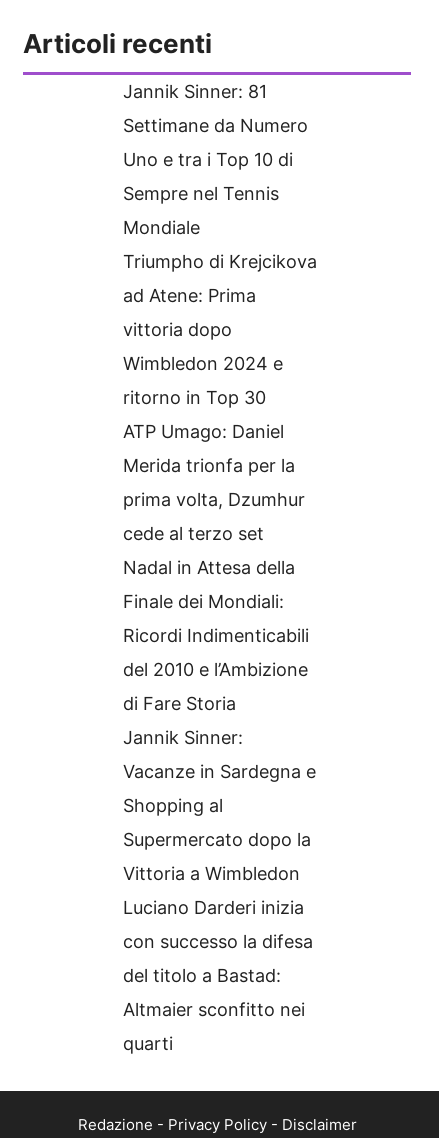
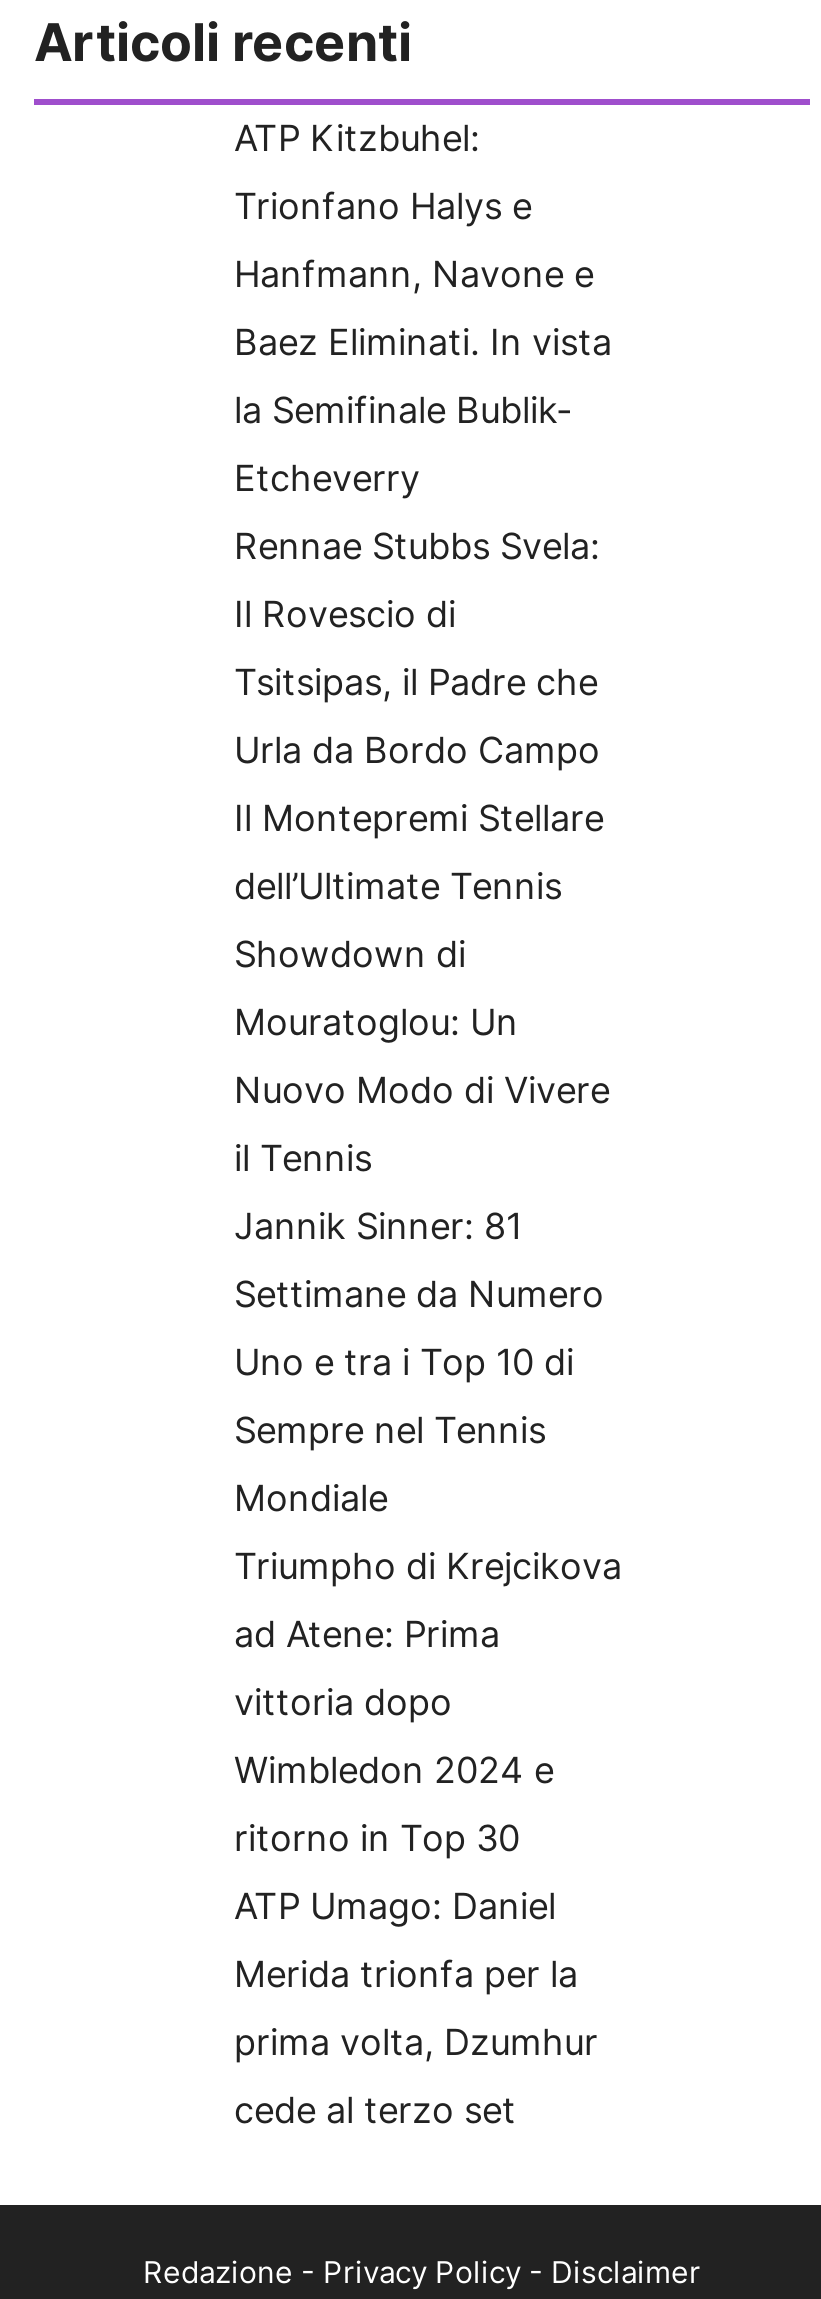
+ ATP Kitzbuhel:
+ Trionfano Halys e
+ Hanfmann, Navone e
+ Baez Eliminati. In vista
+ la Semifinale Bublik-
+ Etcheverry
+ Rennae Stubbs Svela:
+ Il Rovescio di
+ Tsitsipas, il Padre che
+ Urla da Bordo Campo
+ Il Montepremi Stellare
+ dell’Ultimate Tennis
+ Showdown di
+ Mouratoglou: Un
+ Nuovo Modo di Vivere
+ il Tennis

moved down: Jannik Sinner: 81 | Settimane da Numero | Uno e tra i Top 10 di | ... | prima volta, Dzumhur | cede al terzo set

- Nadal in Attesa della
- Finale dei Mondiali:
- Ricordi Indimenticabili
- del 2010 e l’Ambizione
- di Fare Storia
- Jannik Sinner:
- Vacanze in Sardegna e
- Shopping al
- Supermercato dopo la
- Vittoria a Wimbledon
- Luciano Darderi inizia
- con successo la difesa
- del titolo a Bastad:
- Altmaier sconfitto nei
- quarti
